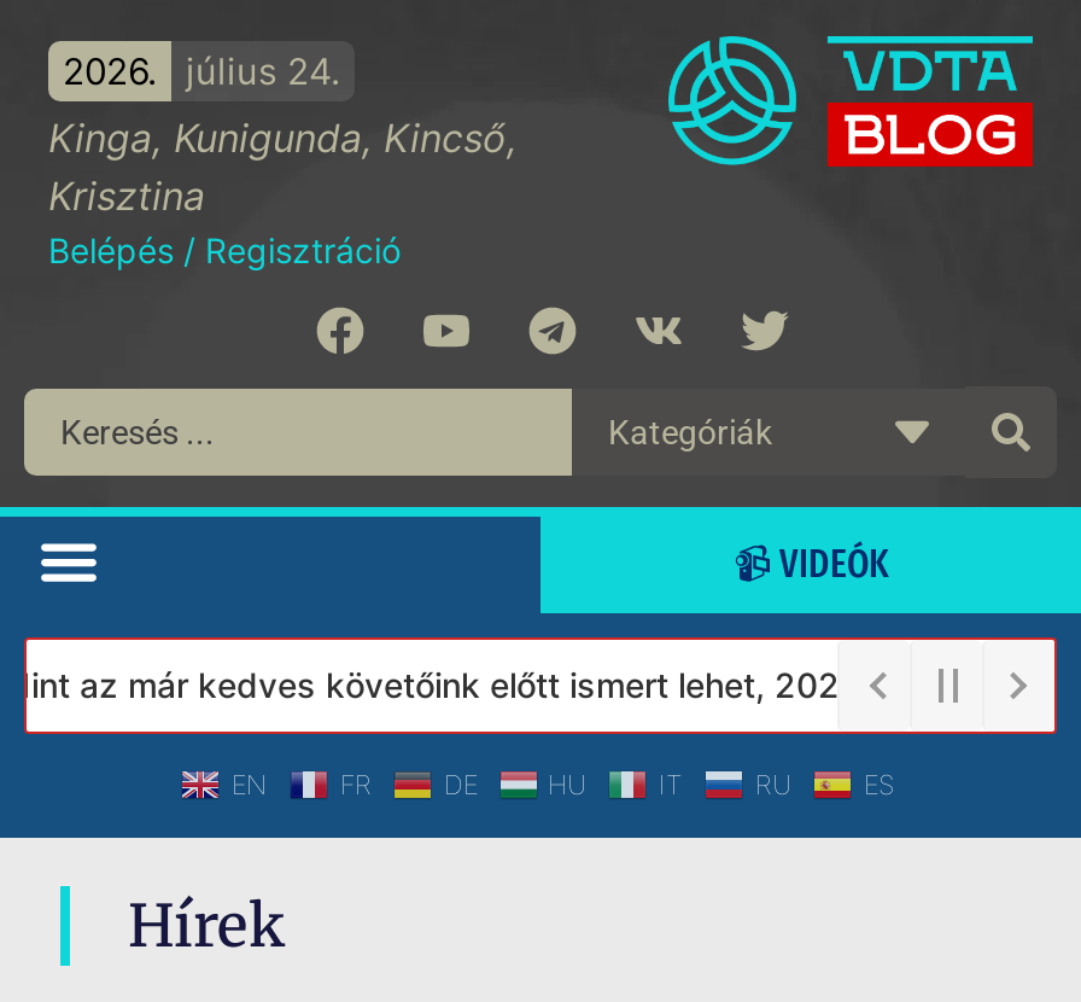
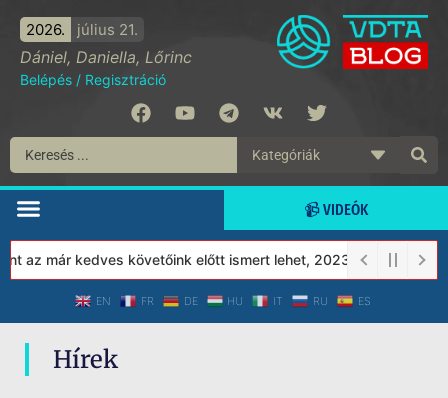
- július 24.
- Kinga, Kunigunda, Kincső,
- Krisztina
+ július 21.
+ Dániel, Daniella, Lőrinc
